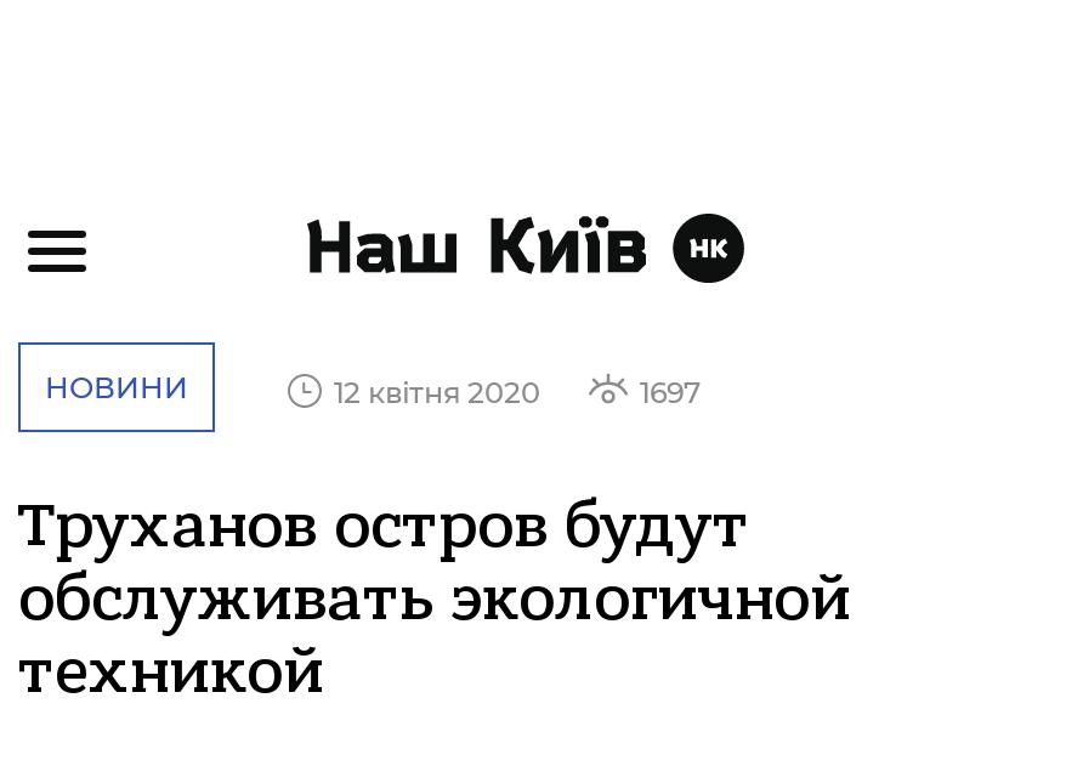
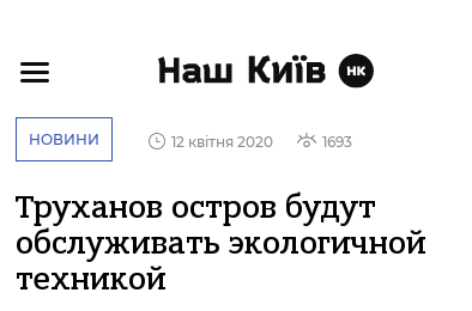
- 1697
+ 1693
